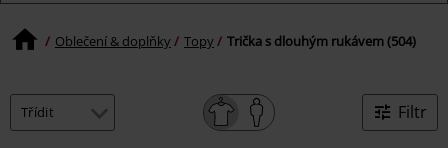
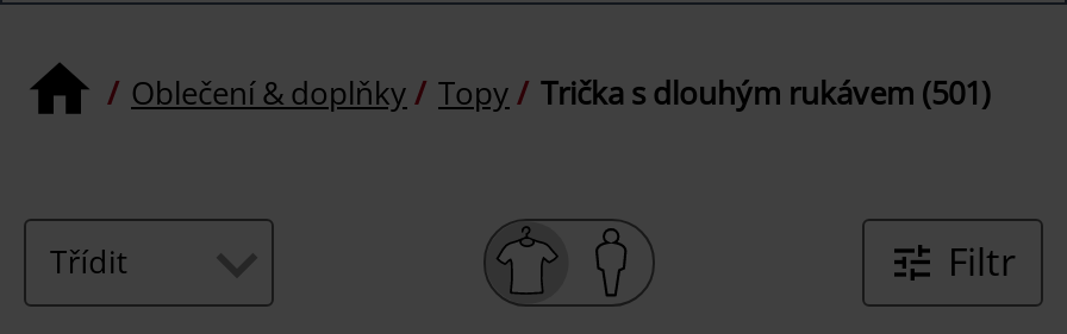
- Trička s dlouhým rukávem (504)
+ Trička s dlouhým rukávem (501)
